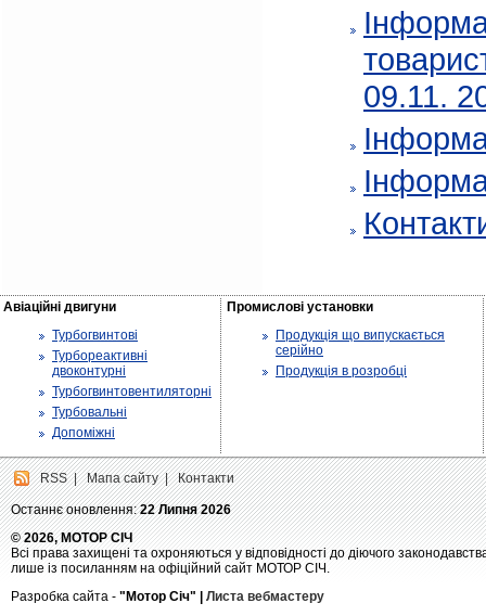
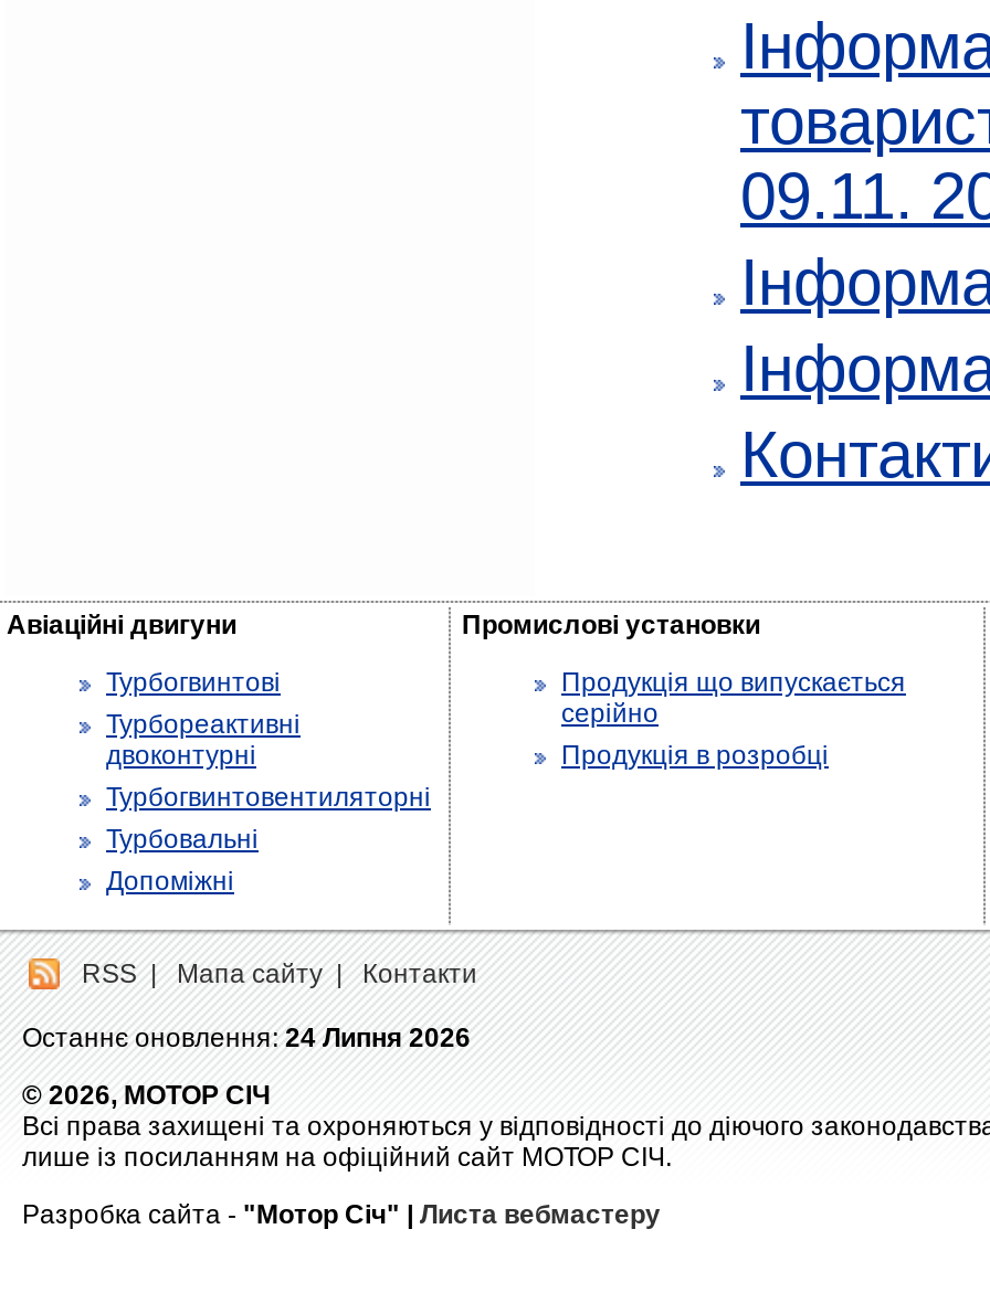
- Останнє оновлення: 22 Липня 2026
+ Останнє оновлення: 24 Липня 2026
